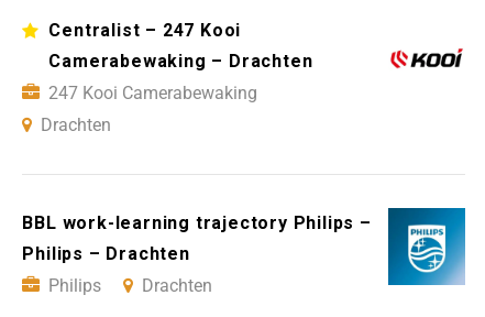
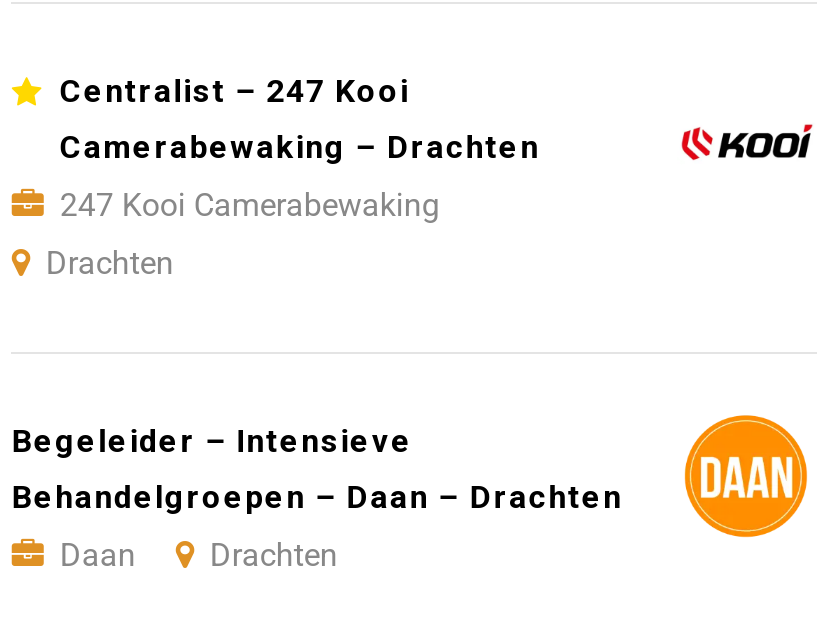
- BBL work-learning trajectory Philips –
+ Begeleider – Intensieve

- [image]
+ [image]

- Philips – Drachten
+ Behandelgroepen – Daan – Drachten

- Philips
+ Daan
